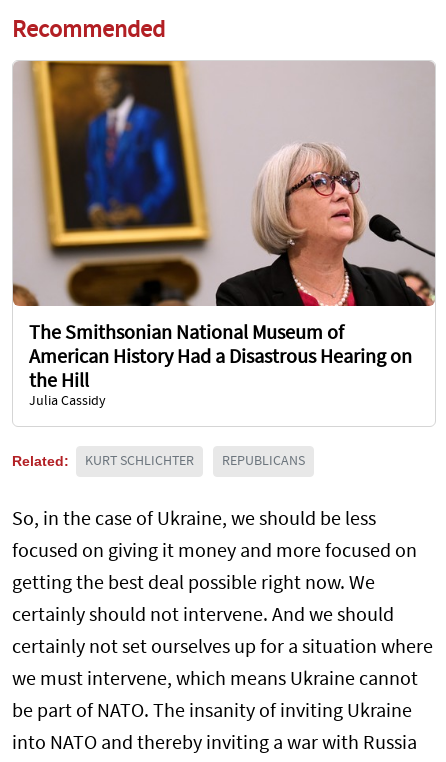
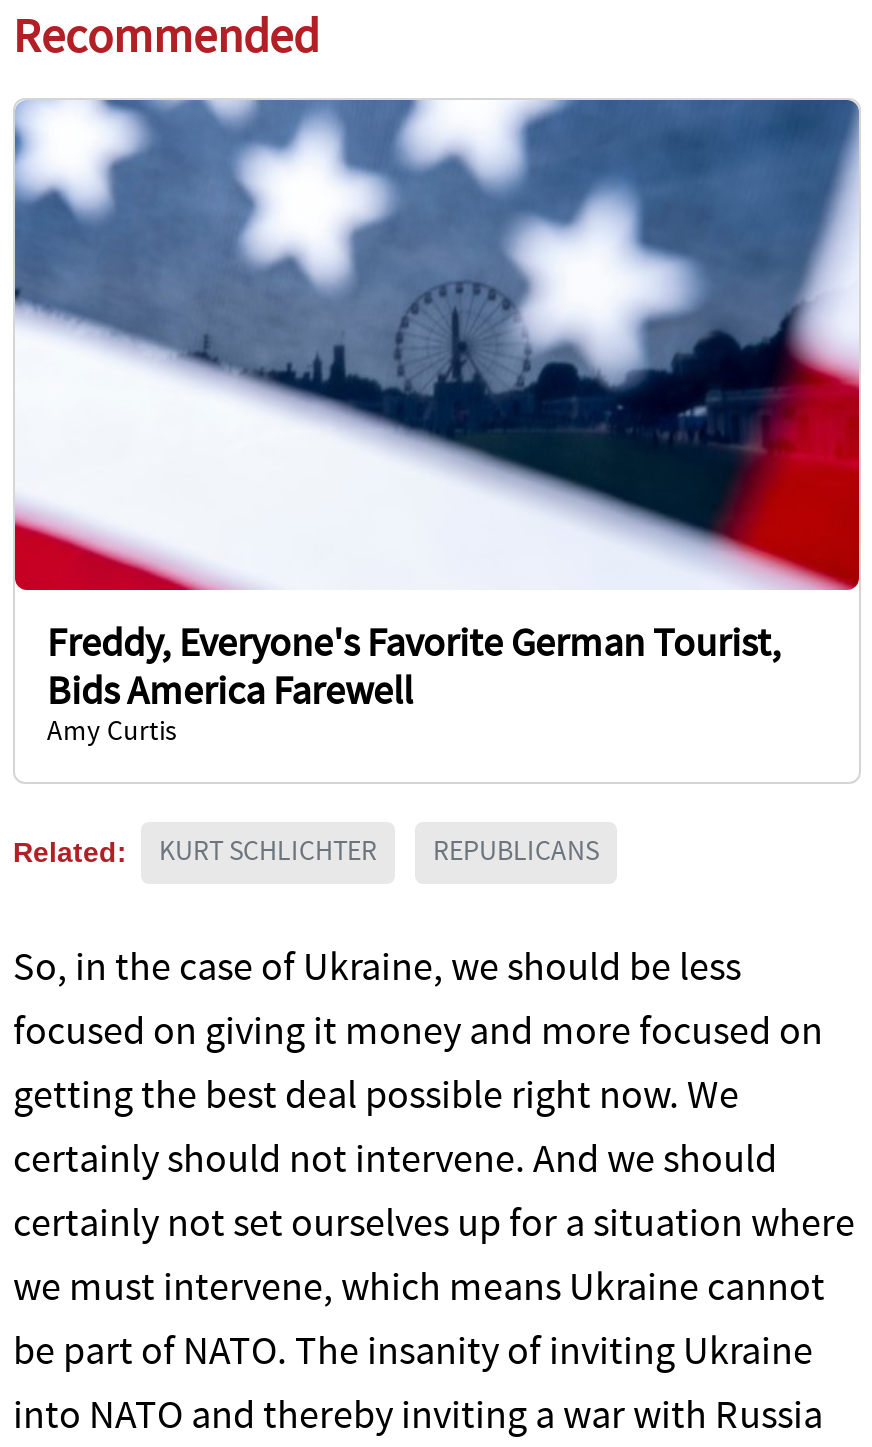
- [image]
- The Smithsonian National Museum of
- American History Had a Disastrous Hearing on
- the Hill
- Julia Cassidy
+ [image]
+ Freddy, Everyone's Favorite German Tourist,
+ Bids America Farewell
+ Amy Curtis
